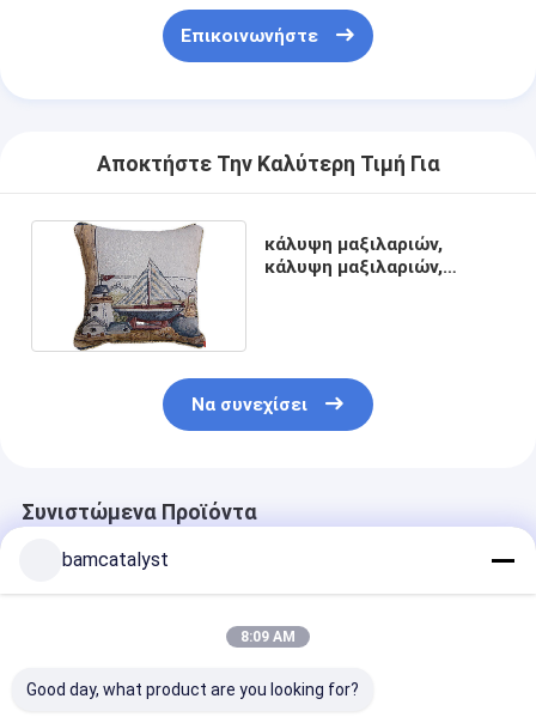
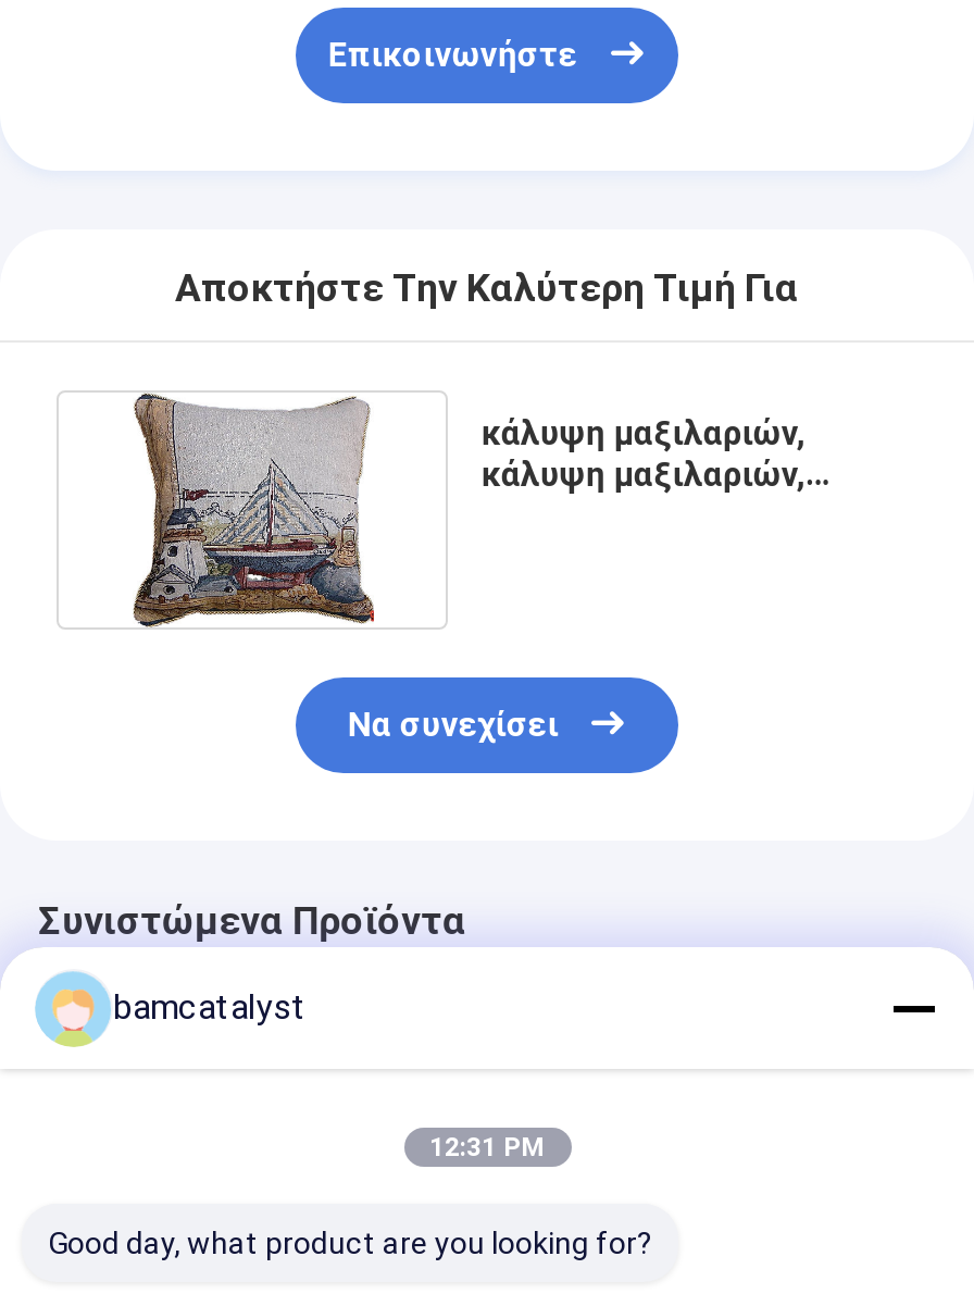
+ [image]

- 8:09 AM
+ 12:31 PM
